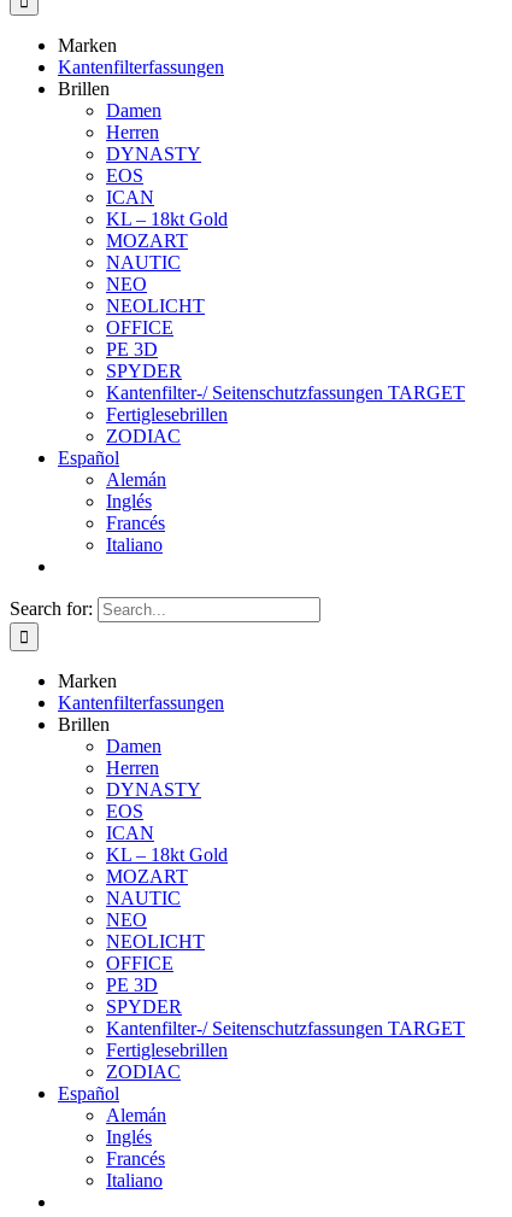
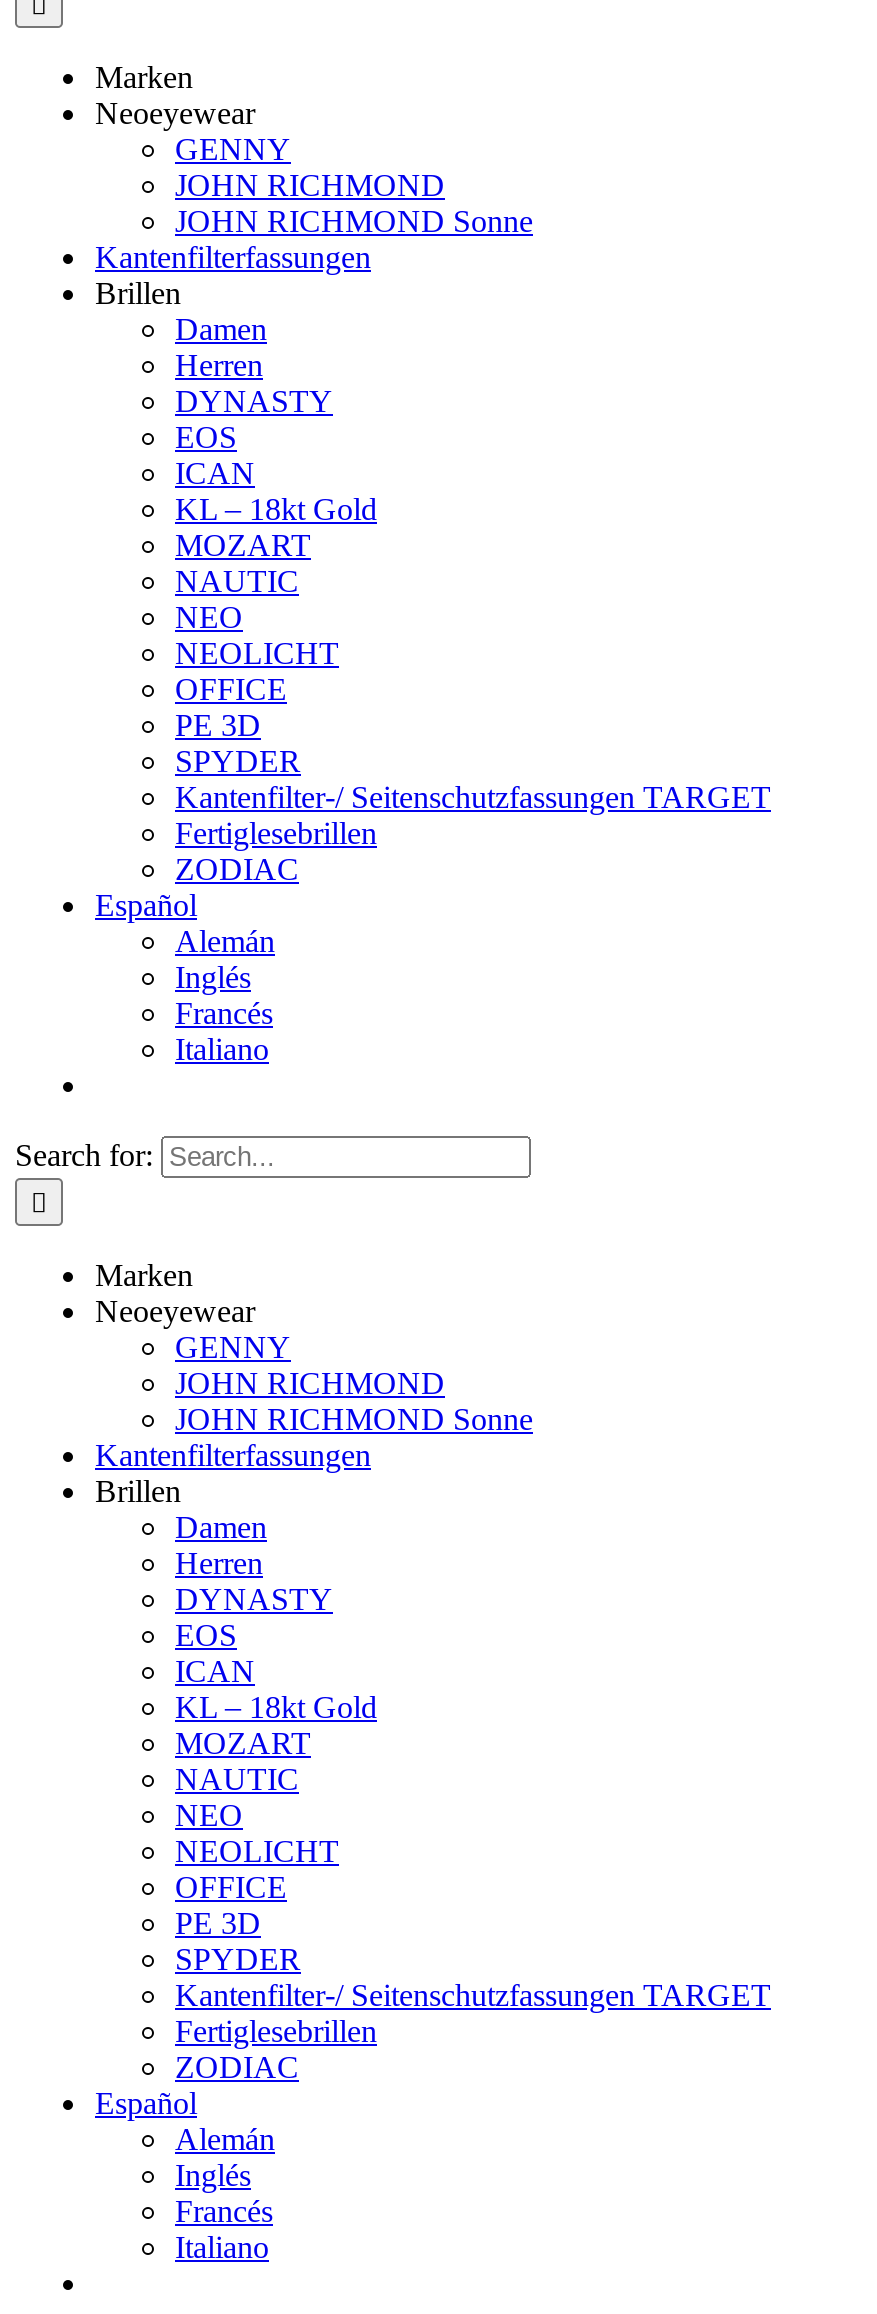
+ Neoeyewear
+ GENNY
+ JOHN RICHMOND
+ JOHN RICHMOND Sonne

+ Neoeyewear
+ GENNY
+ JOHN RICHMOND
+ JOHN RICHMOND Sonne
